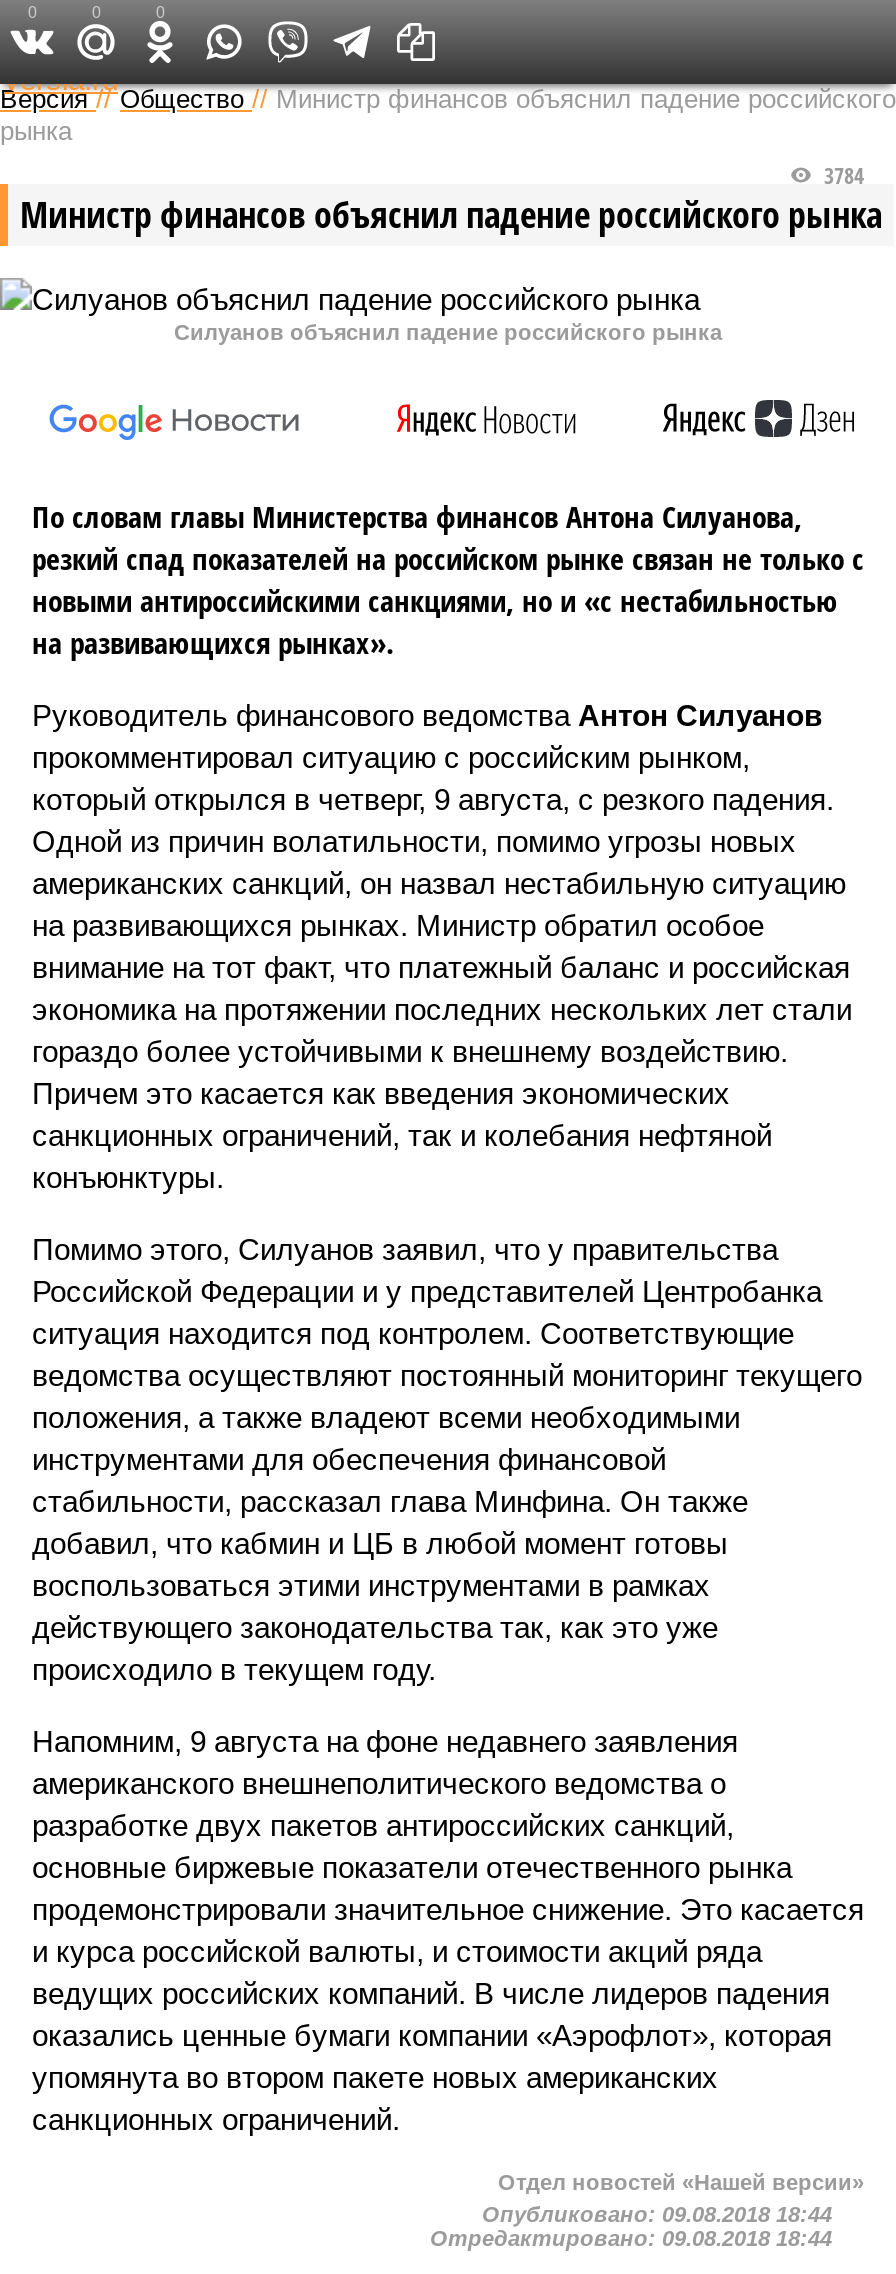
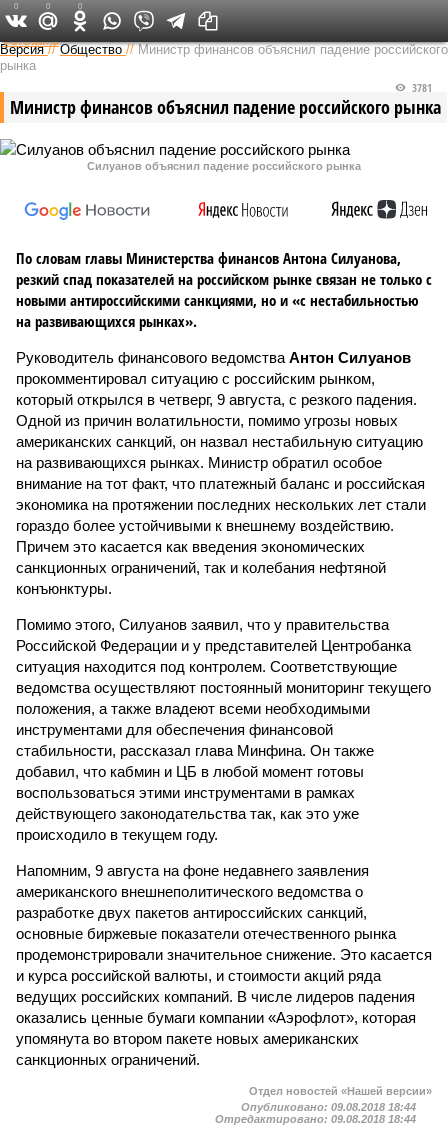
- 3784
+ 3781
